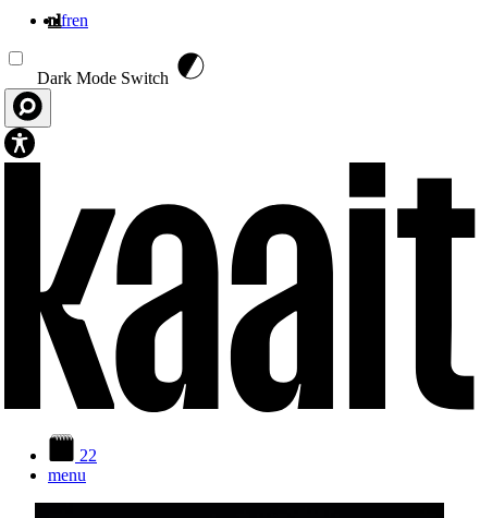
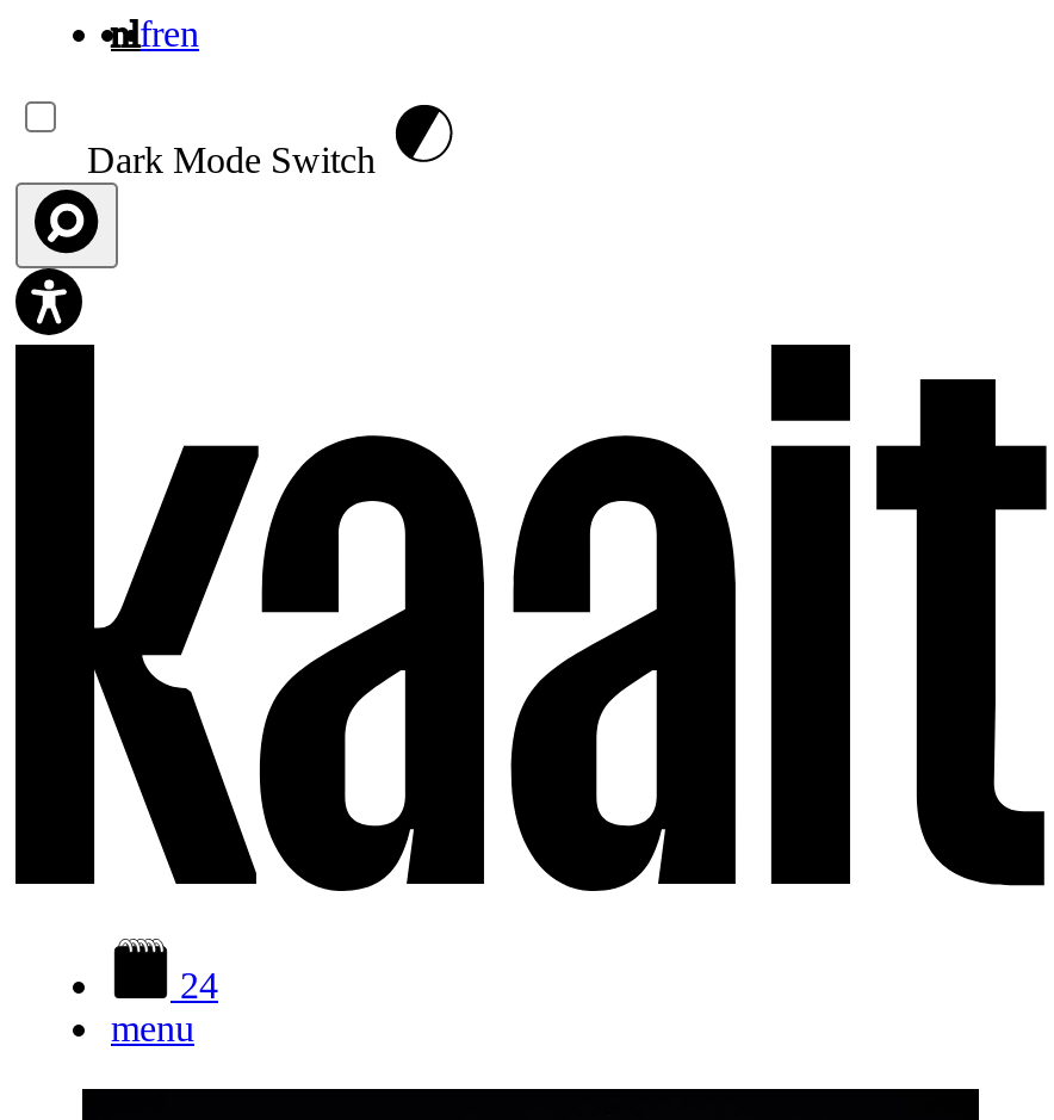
- 22
+ 24
